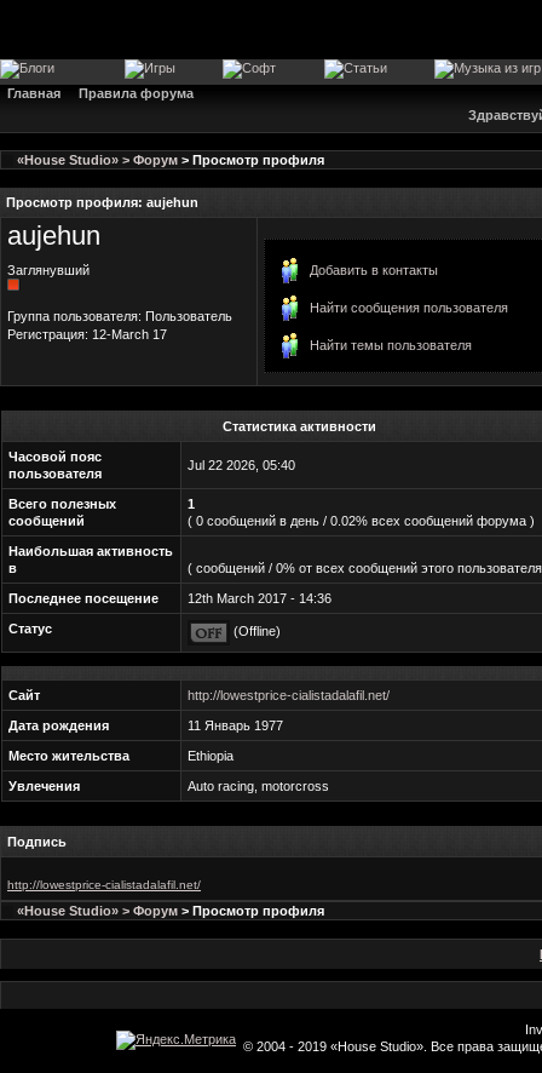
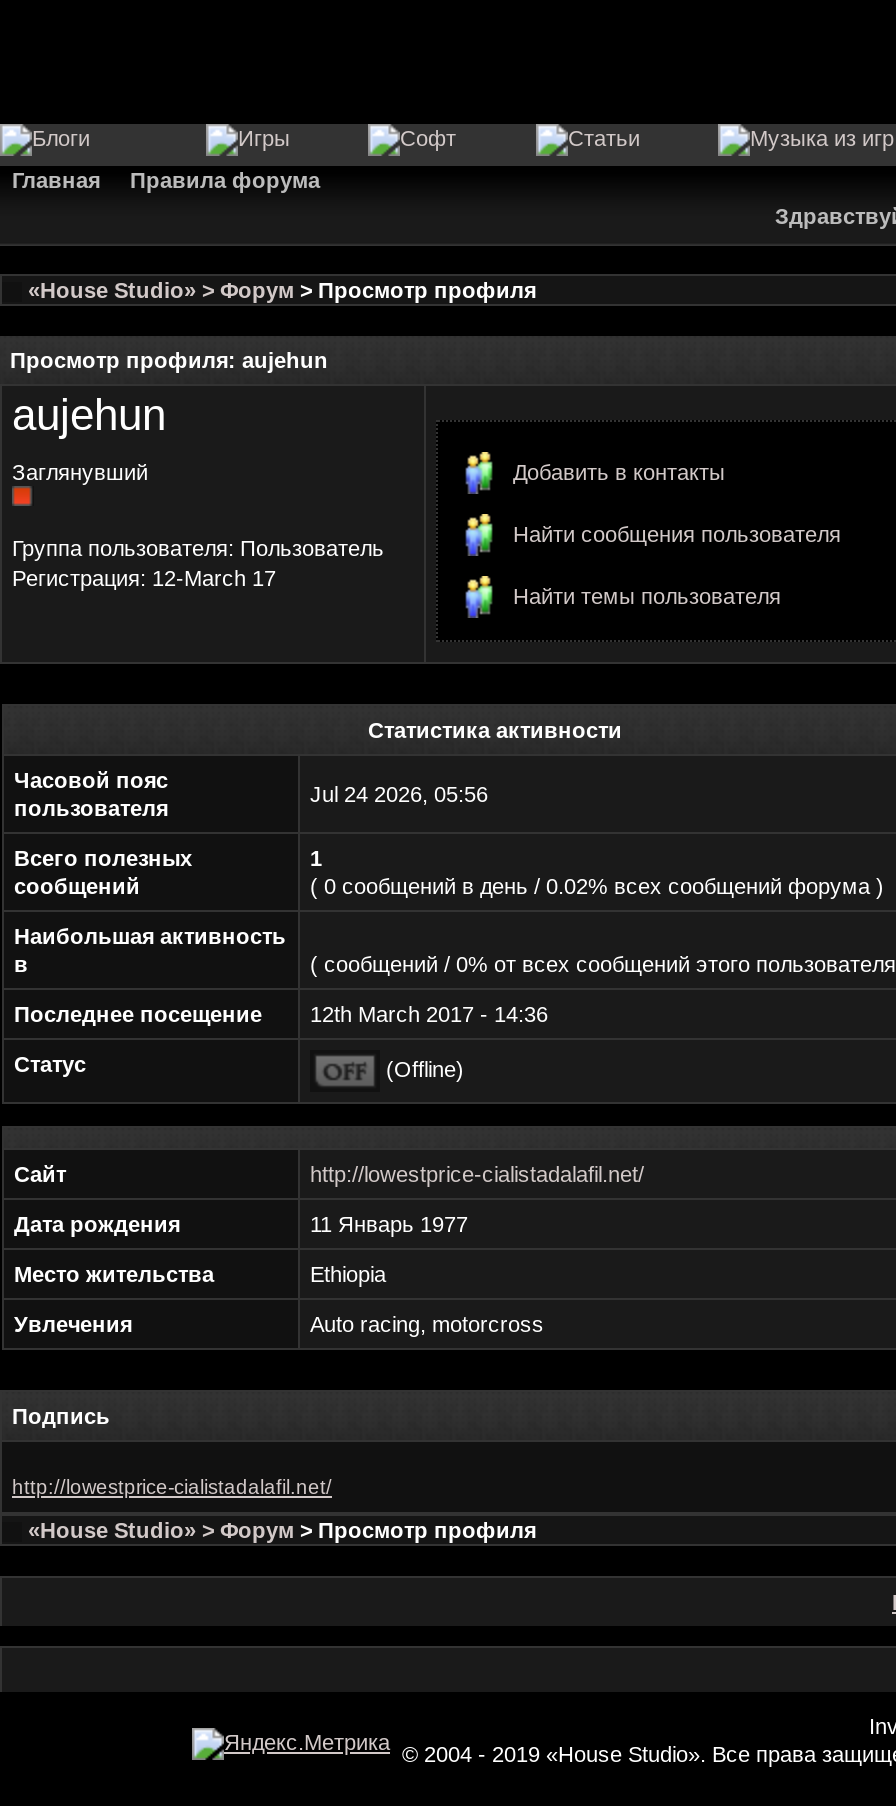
- Jul 22 2026, 05:40
+ Jul 24 2026, 05:56
